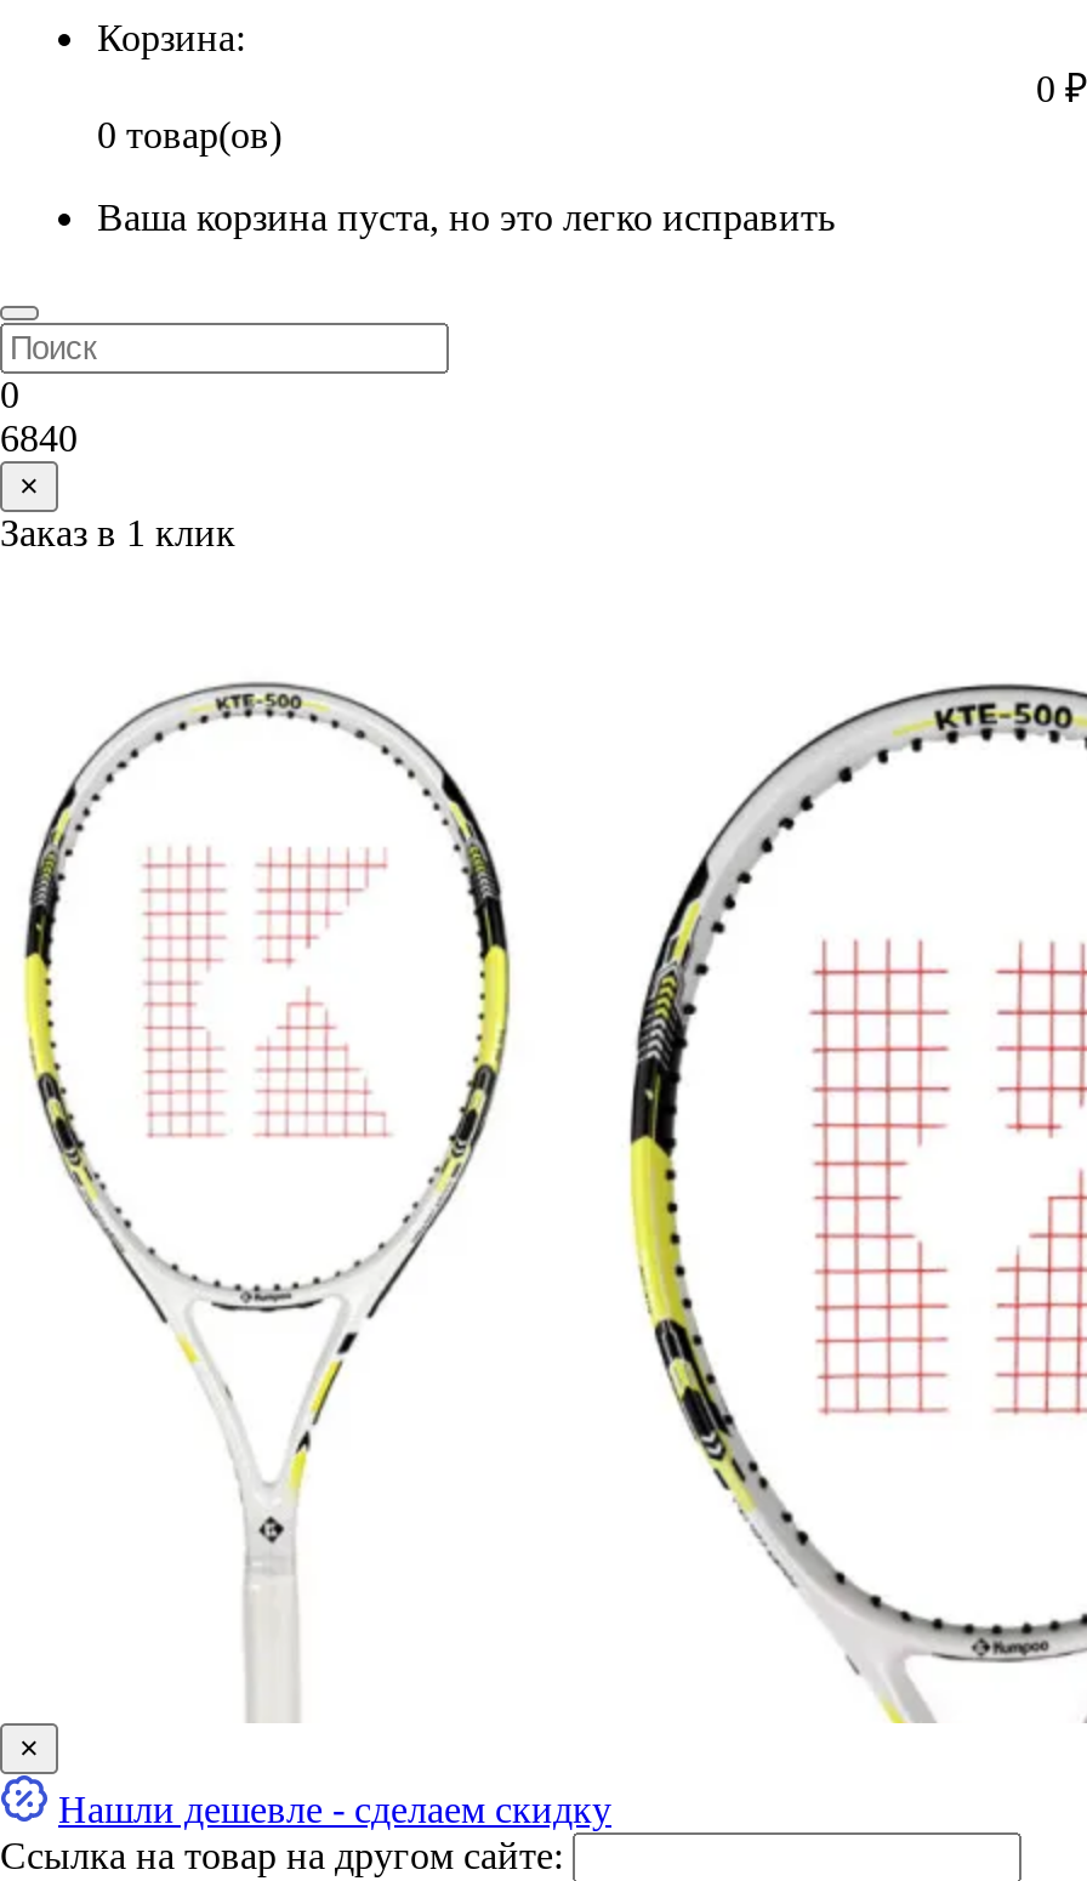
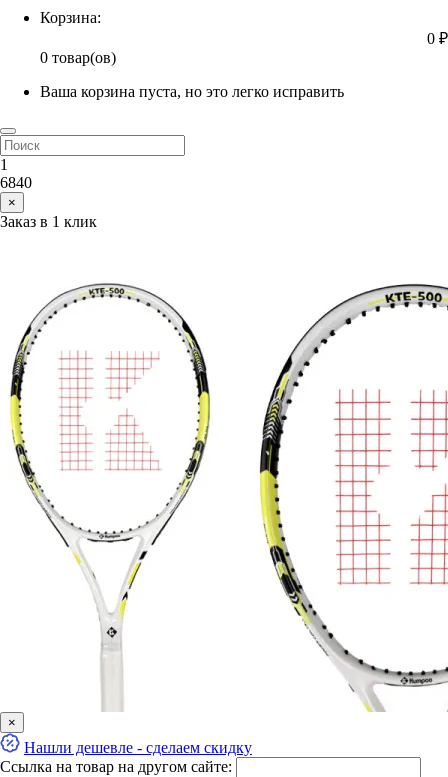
- 0
+ 1
